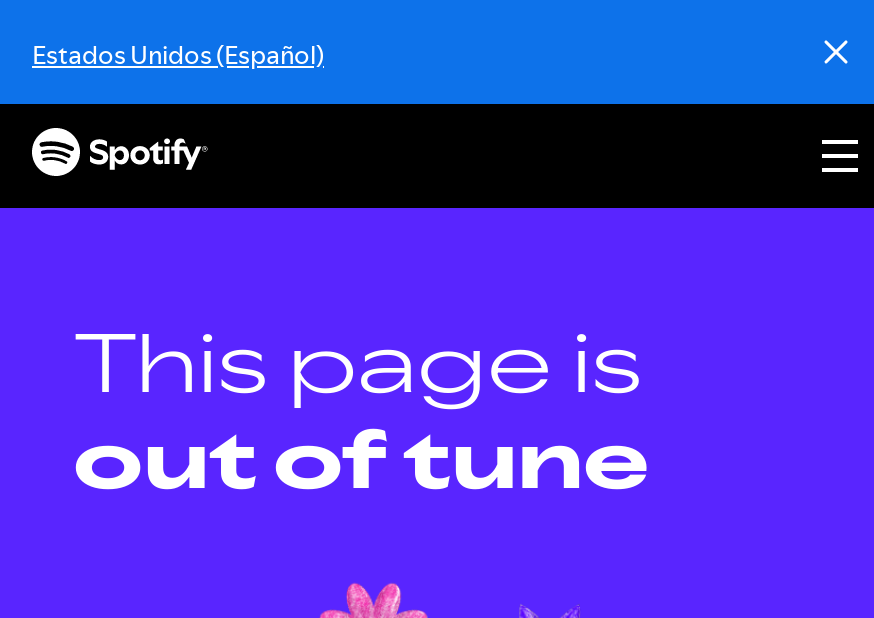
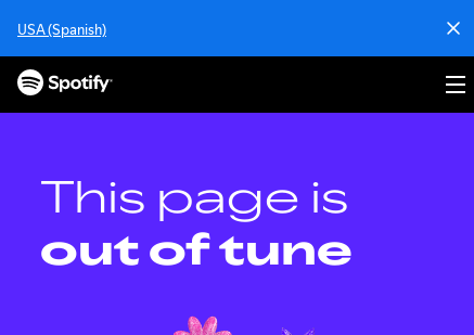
- Estados Unidos (Español)
+ USA (Spanish)
